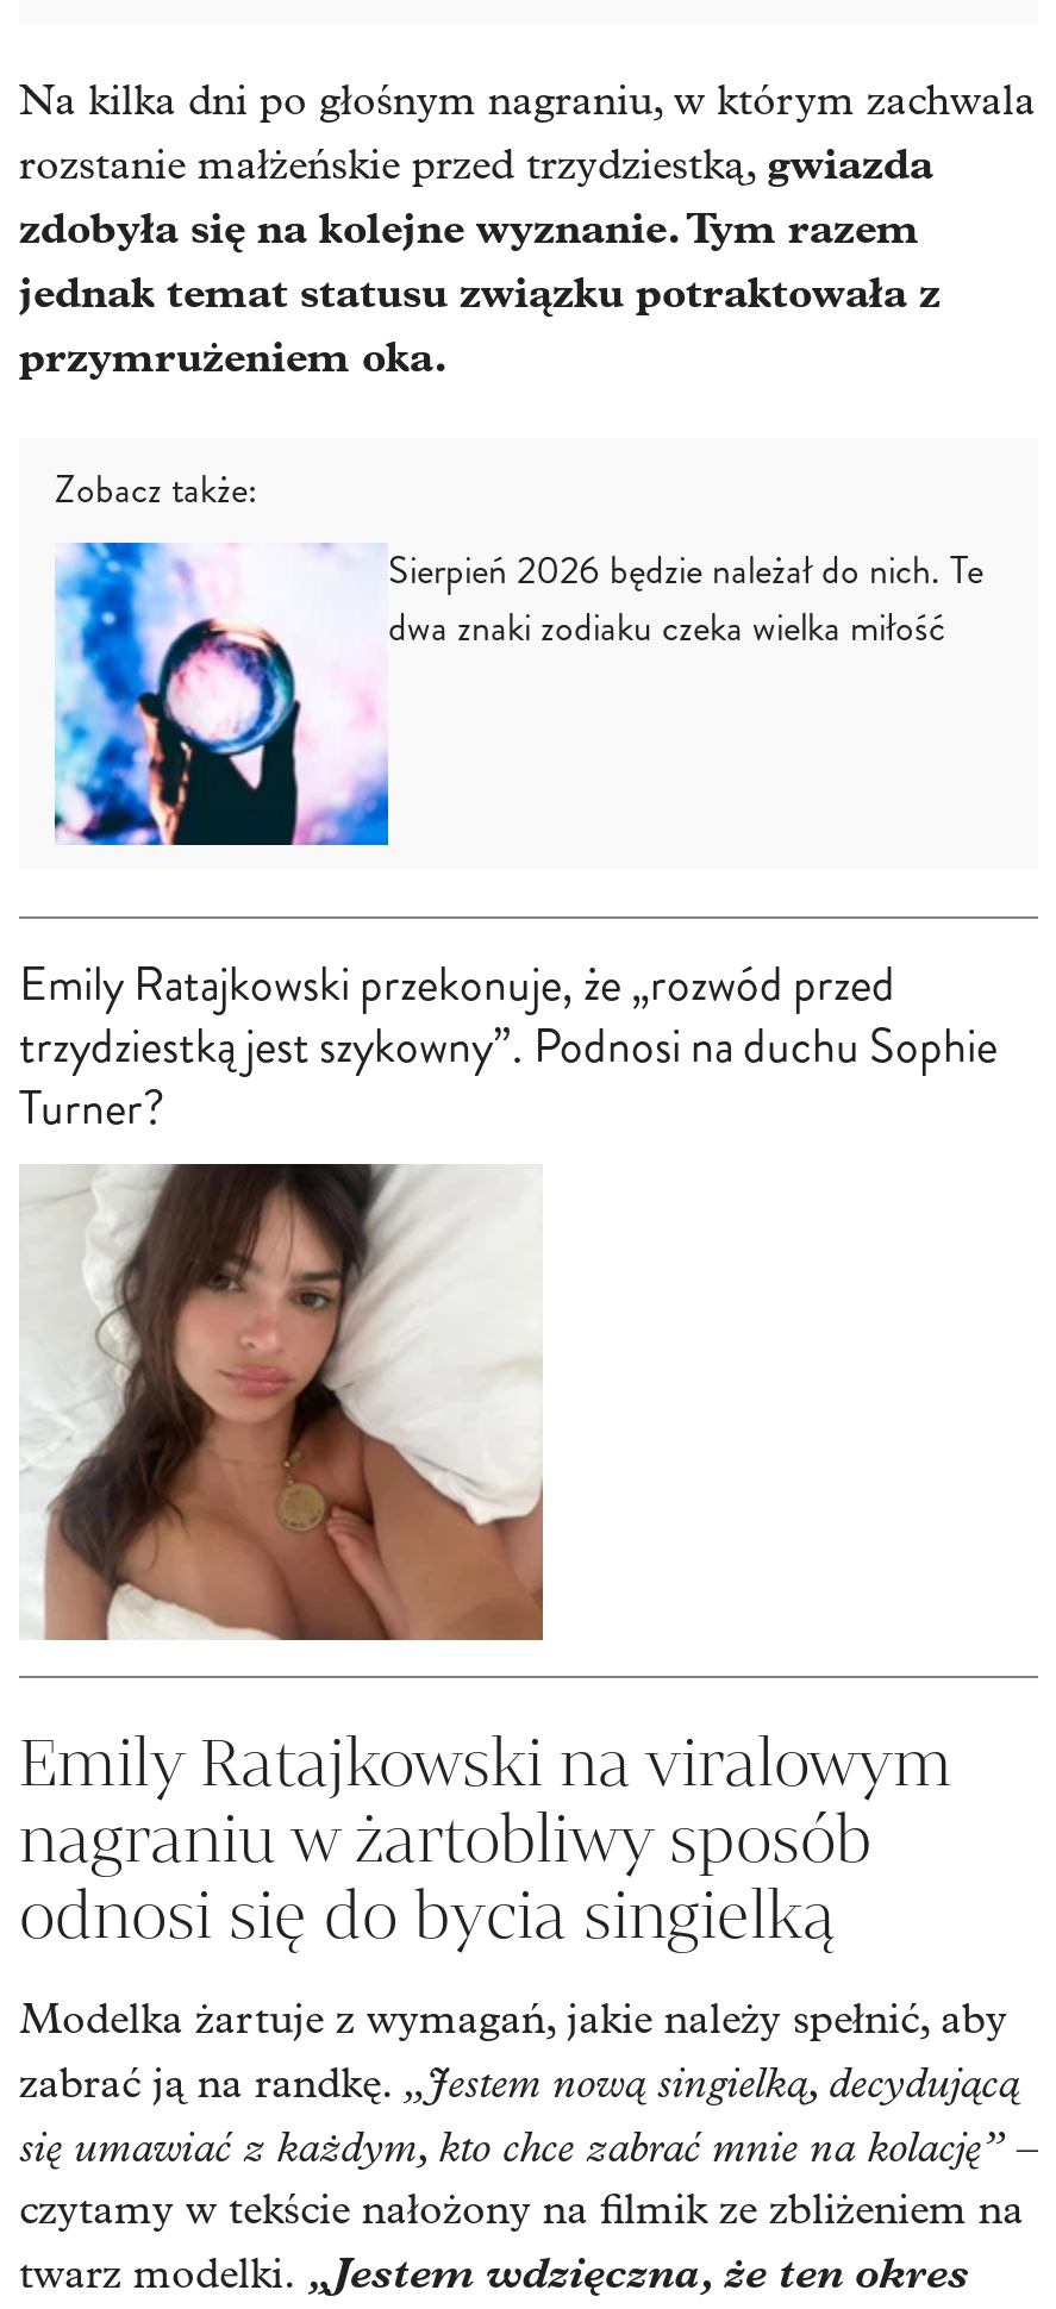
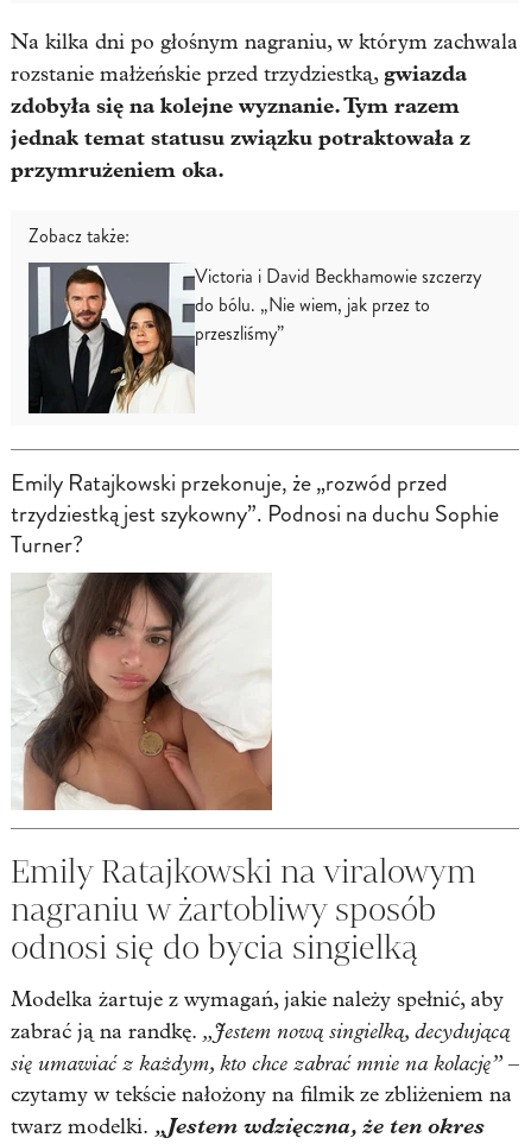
- [image]
- Sierpień 2026 będzie należał do nich. Te
- dwa znaki zodiaku czeka wielka miłość
+ [image]
+ Victoria i David Beckhamowie szczerzy
+ do bólu. „Nie wiem, jak przez to
+ przeszliśmy”
